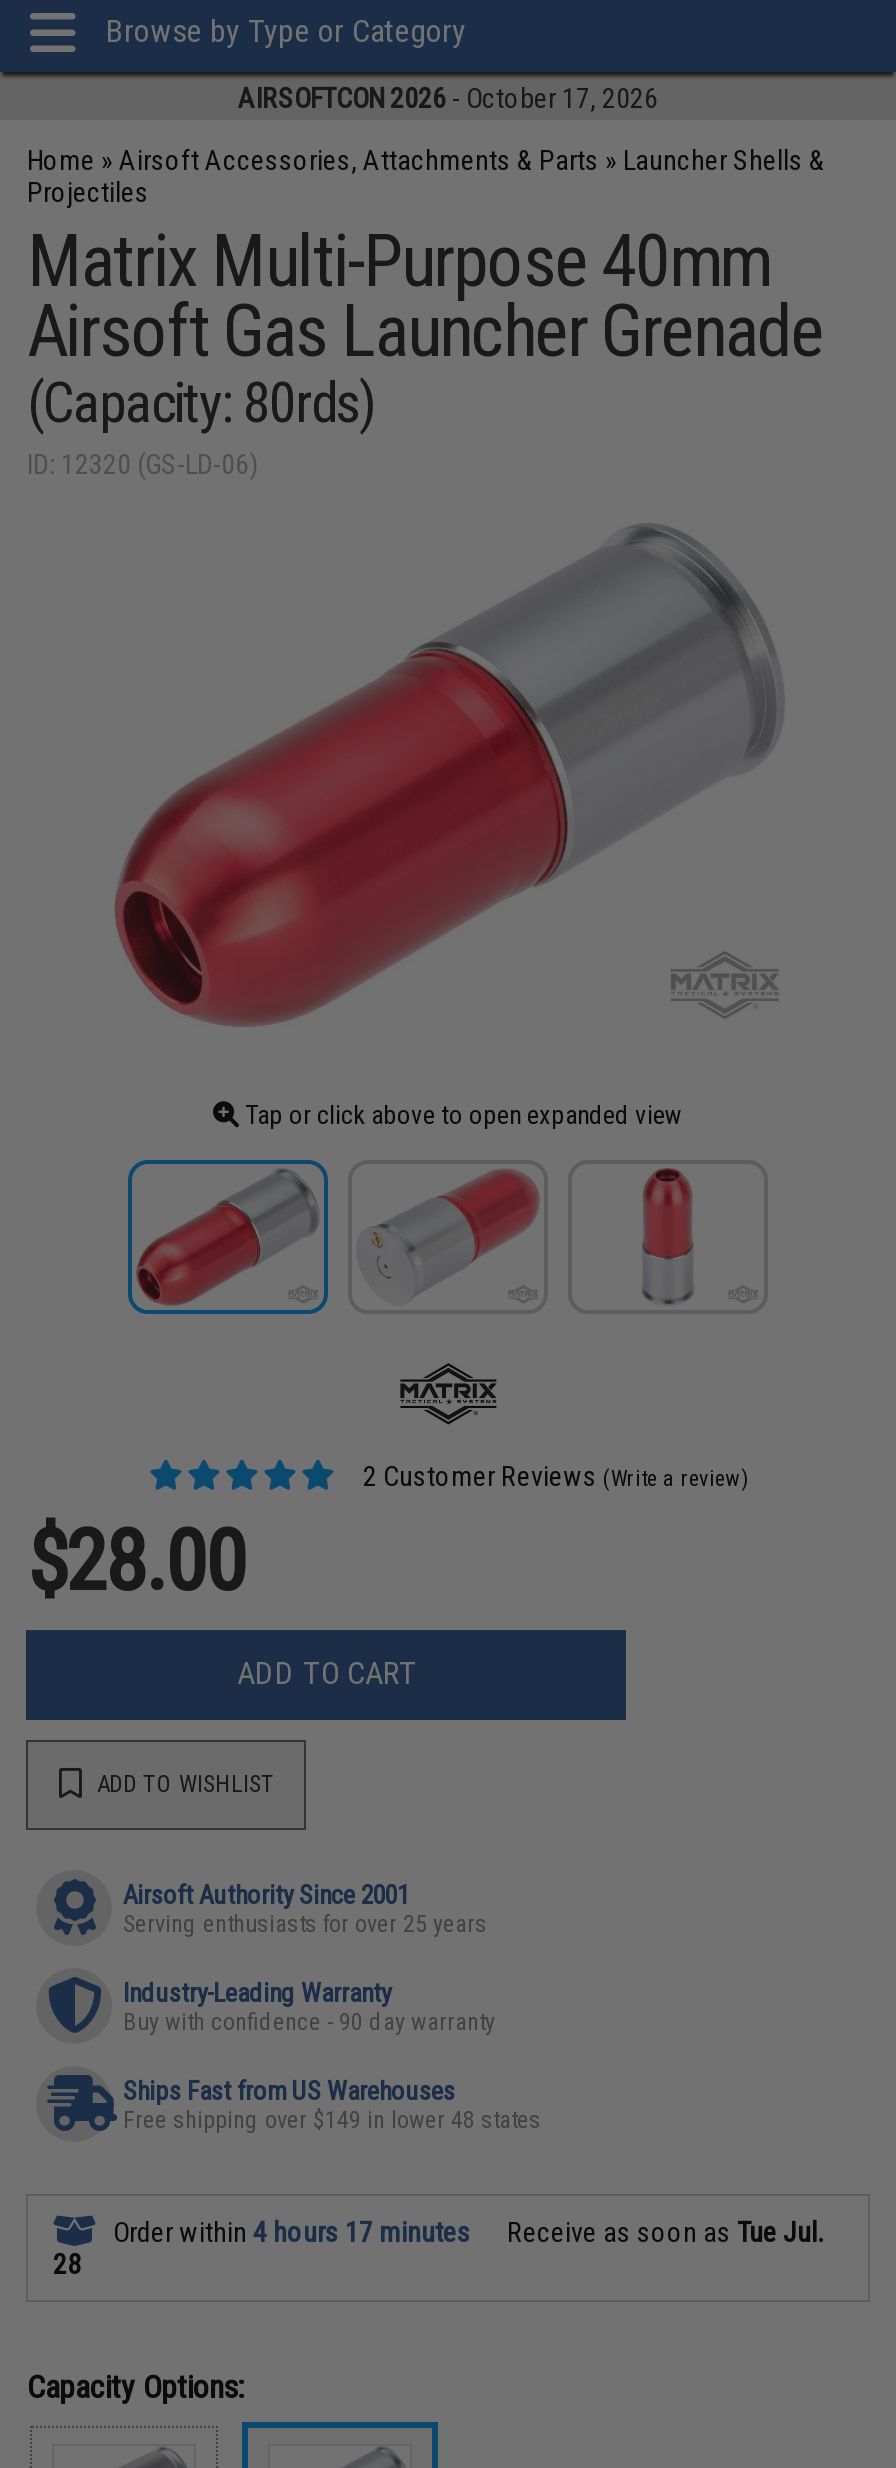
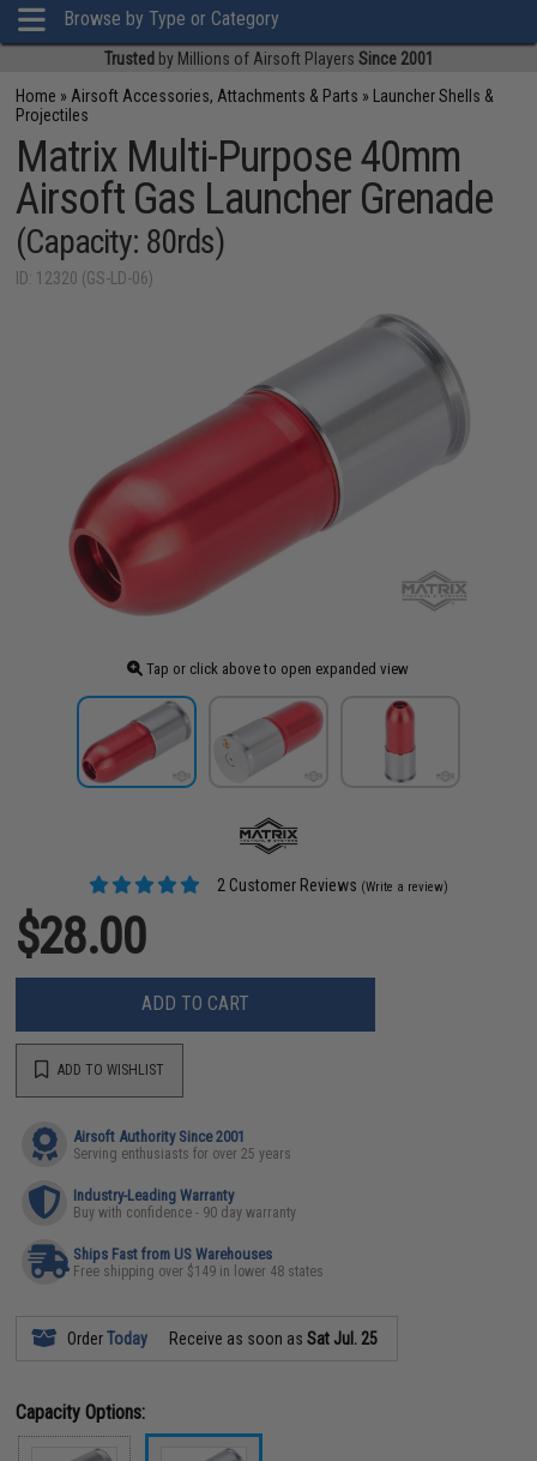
- AIRSOFTCON 2026 - October 17, 2026
+ Trusted by Millions of Airsoft Players Since 2001

- Order within 4 hours 17 minutes
- Receive as soon as Tue Jul.
- 28
+ Order Today
+ Receive as soon as Sat Jul. 25
